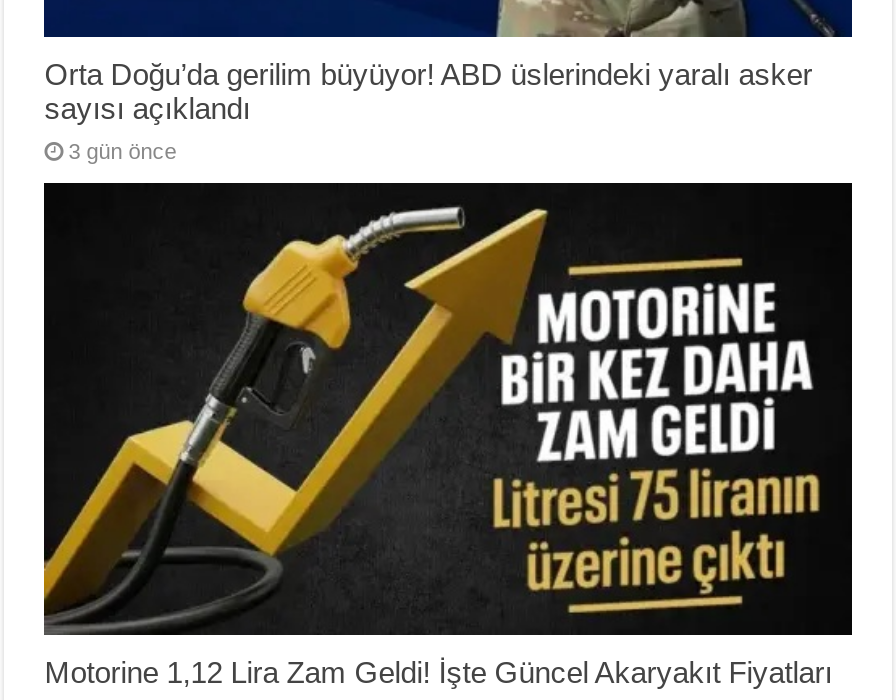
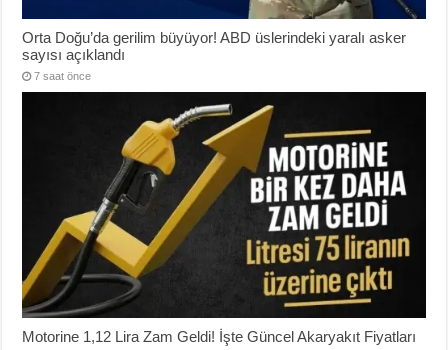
- 3 gün önce
+ 7 saat önce
